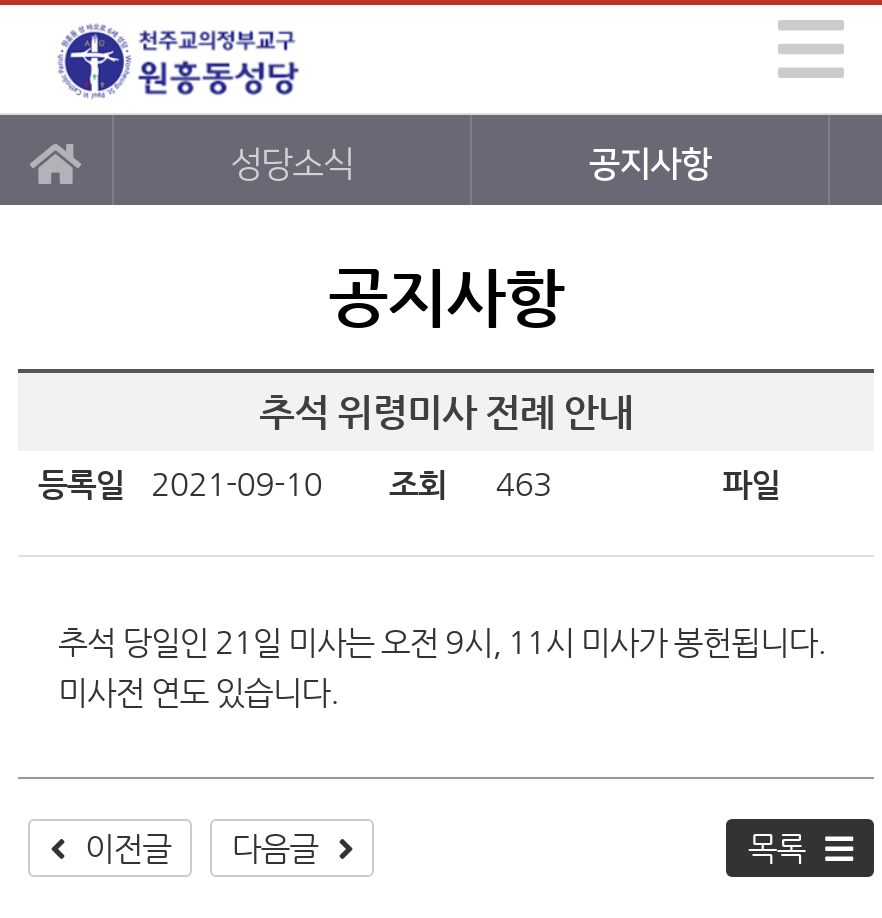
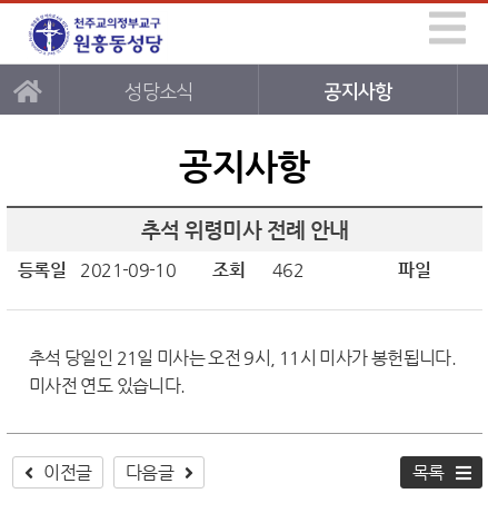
- 등록일 2021-09-10 조회 463
+ 등록일 2021-09-10 조회 462
